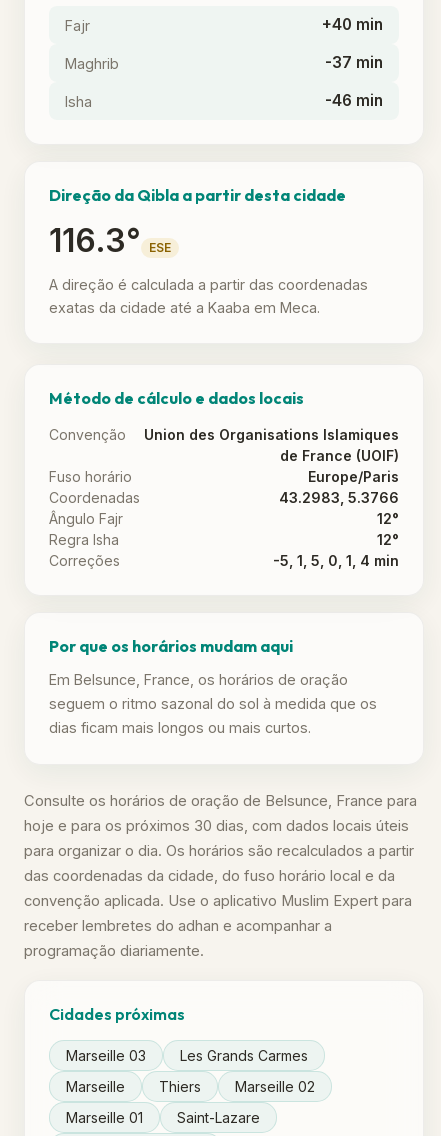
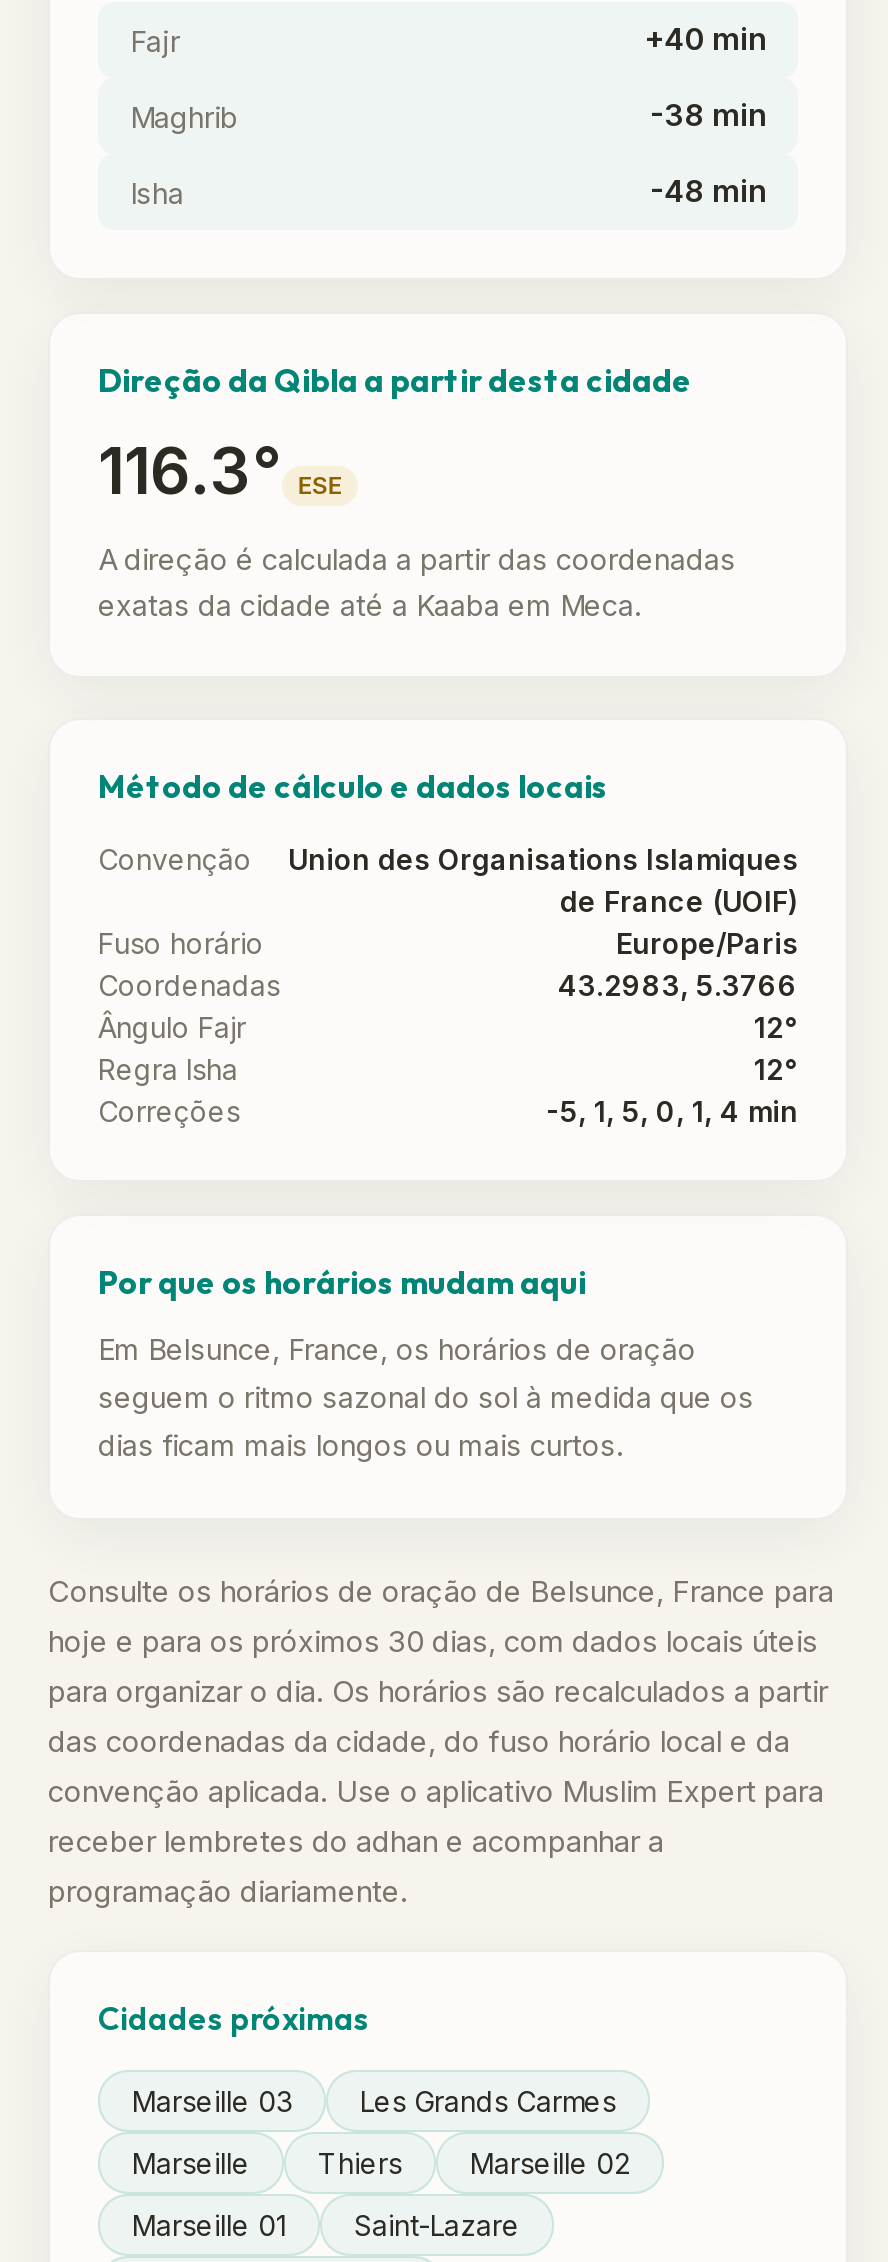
- -37 min
+ -38 min

- -46 min
+ -48 min
